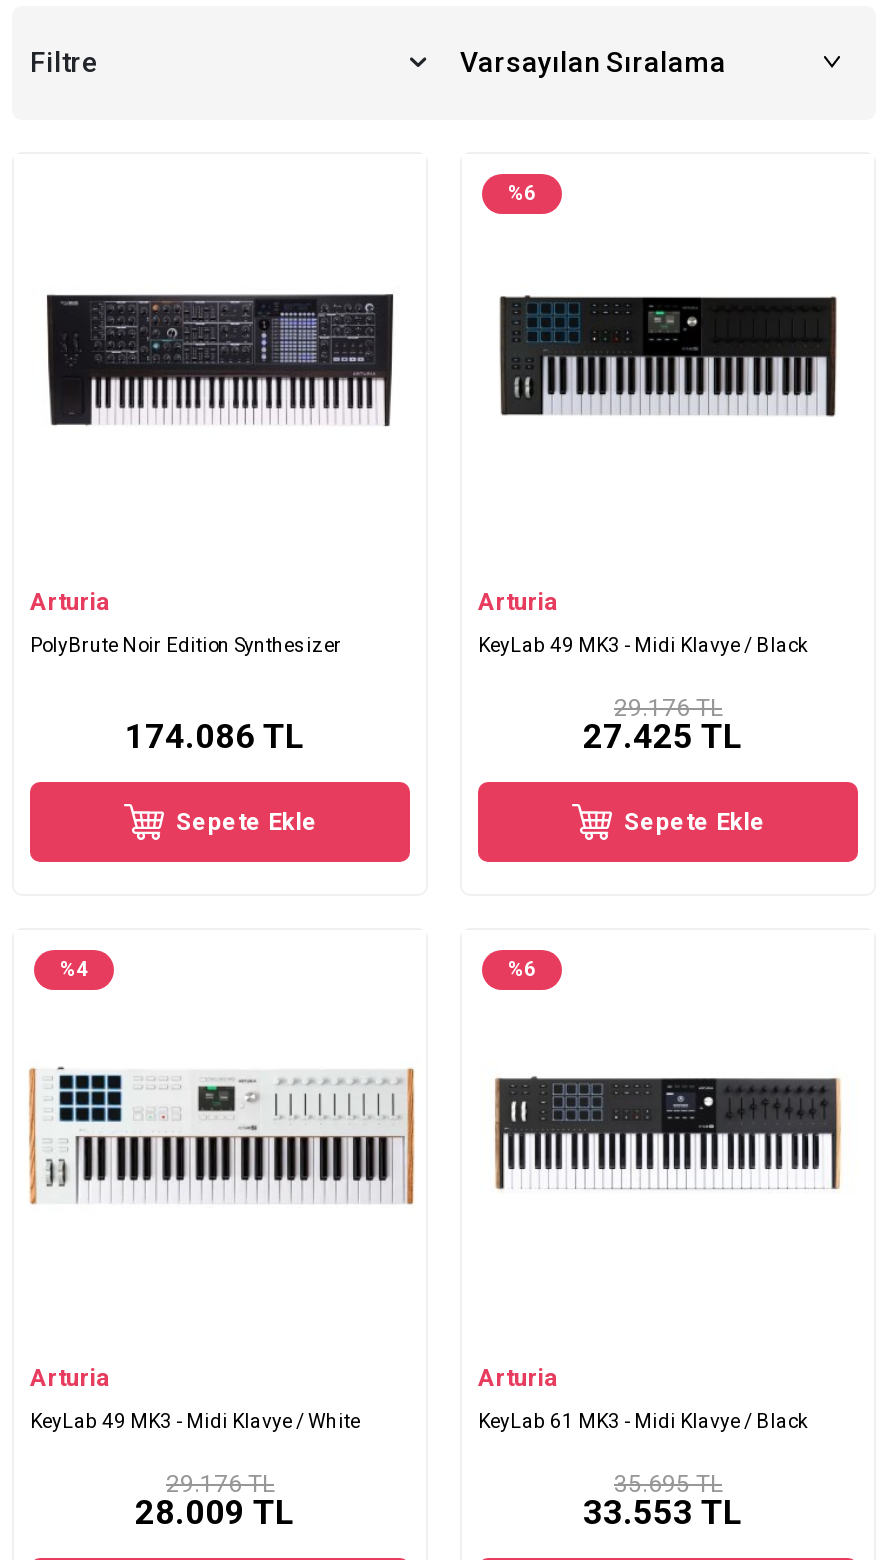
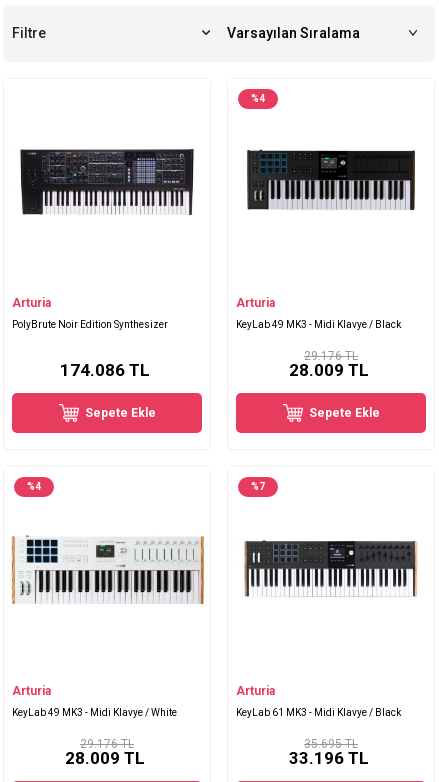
- %6
+ %4

- 27.425 TL
+ 28.009 TL

- %6
+ %7

- 33.553 TL
+ 33.196 TL
